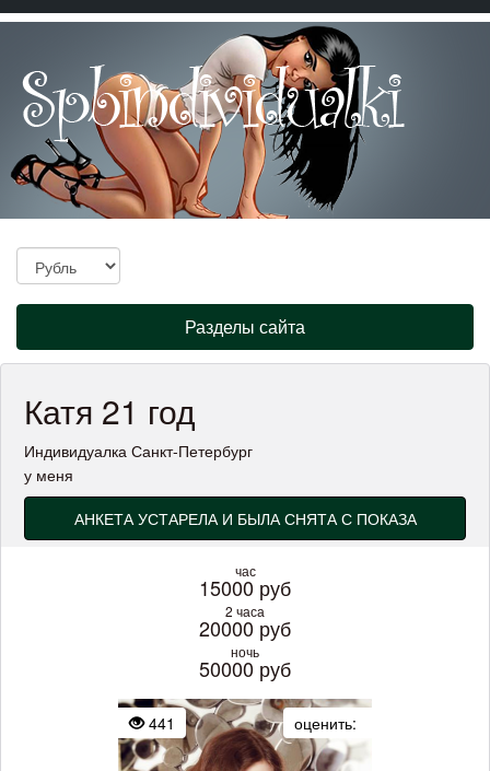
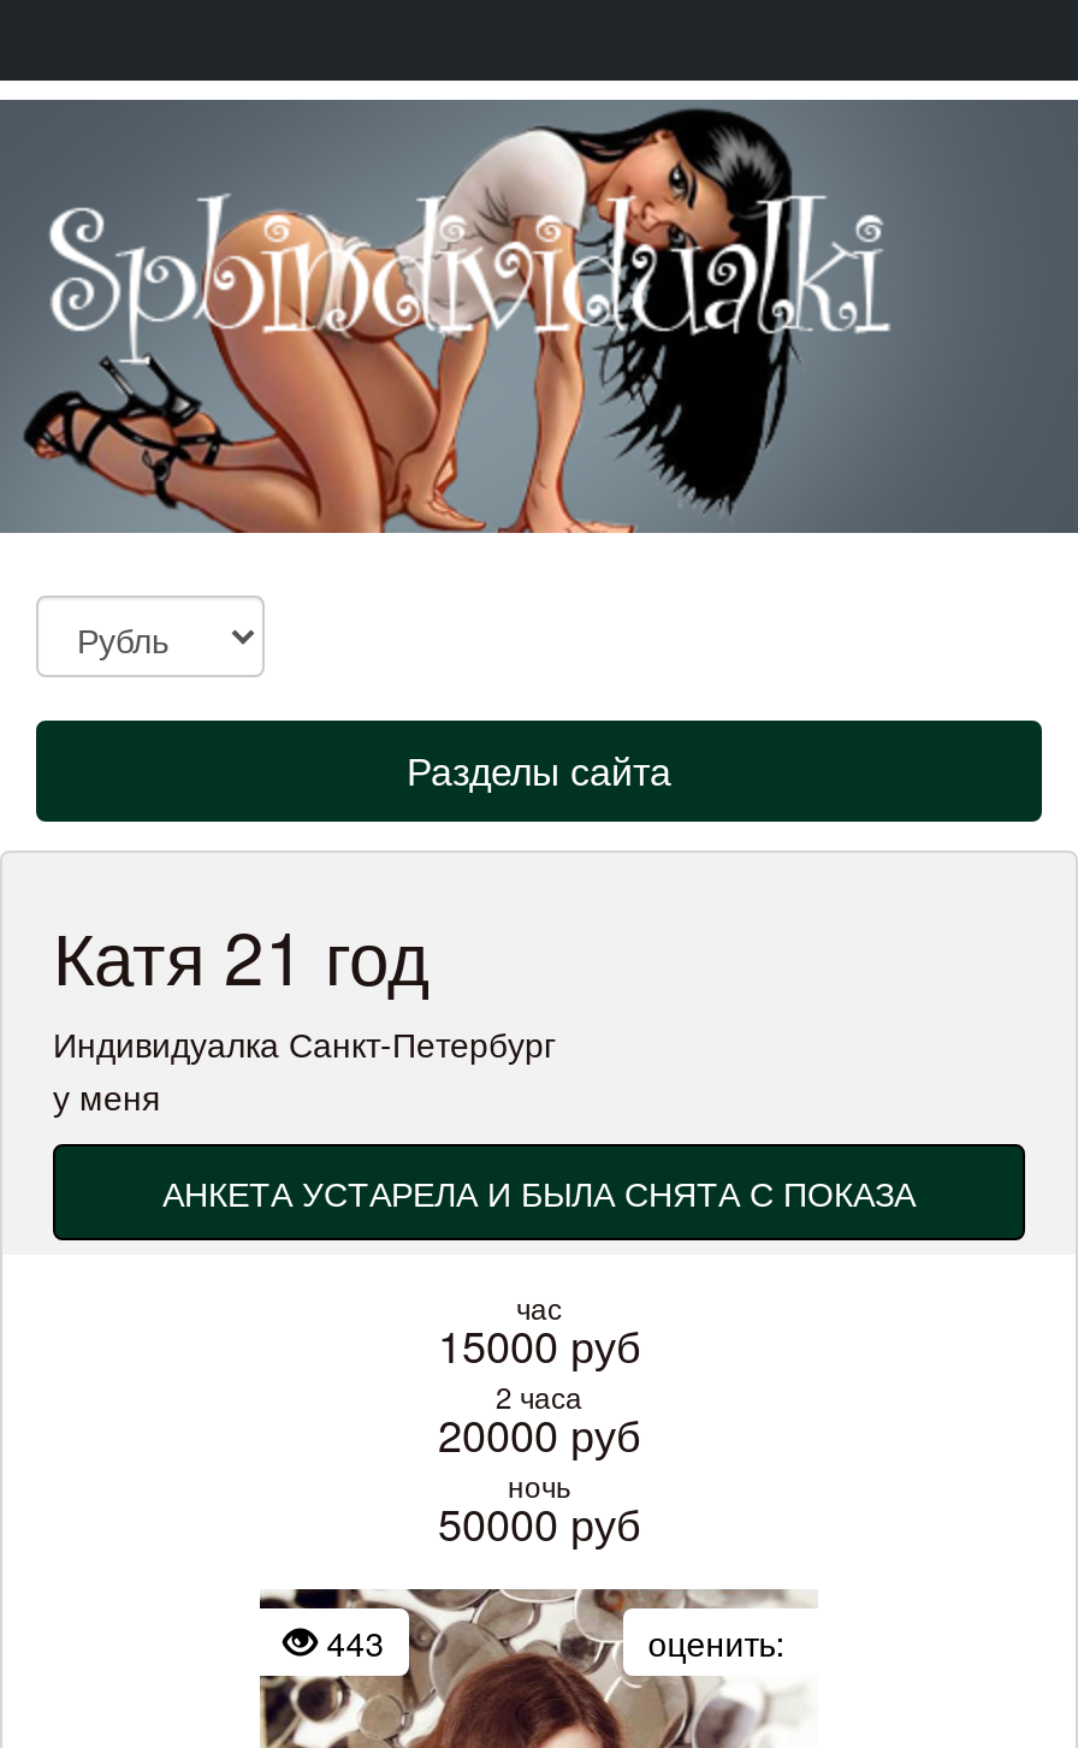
- 441
+ 443
